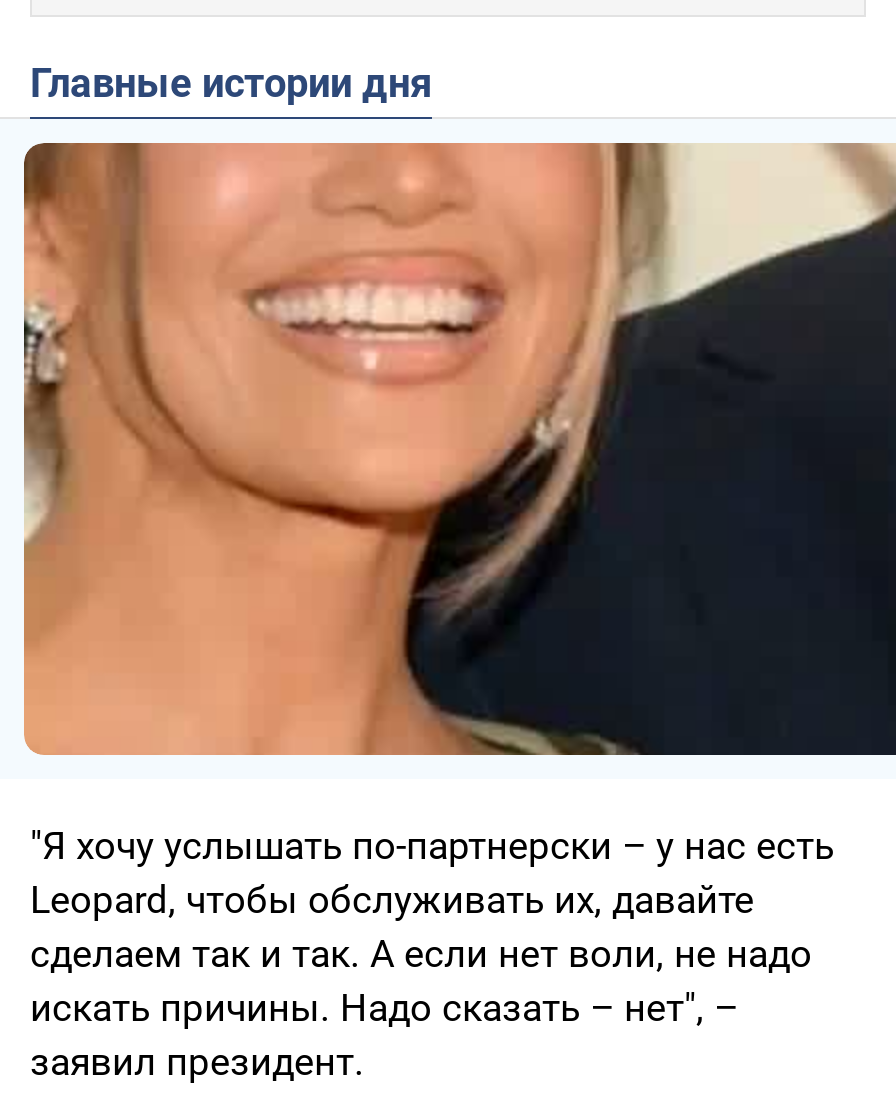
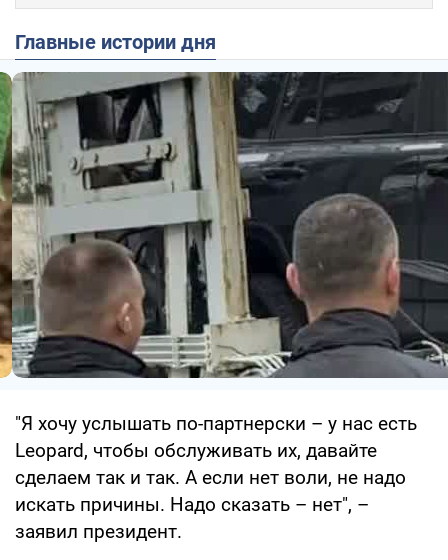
- [image]
+ [image]
